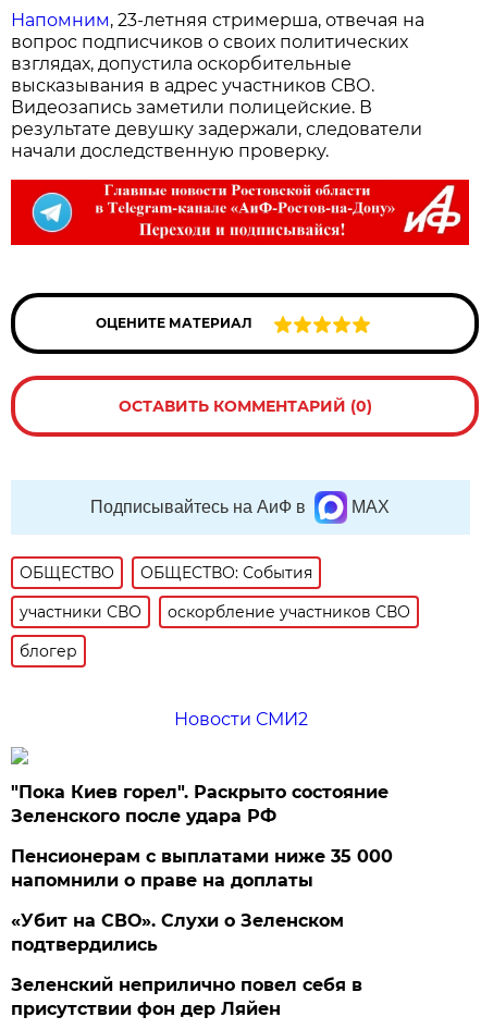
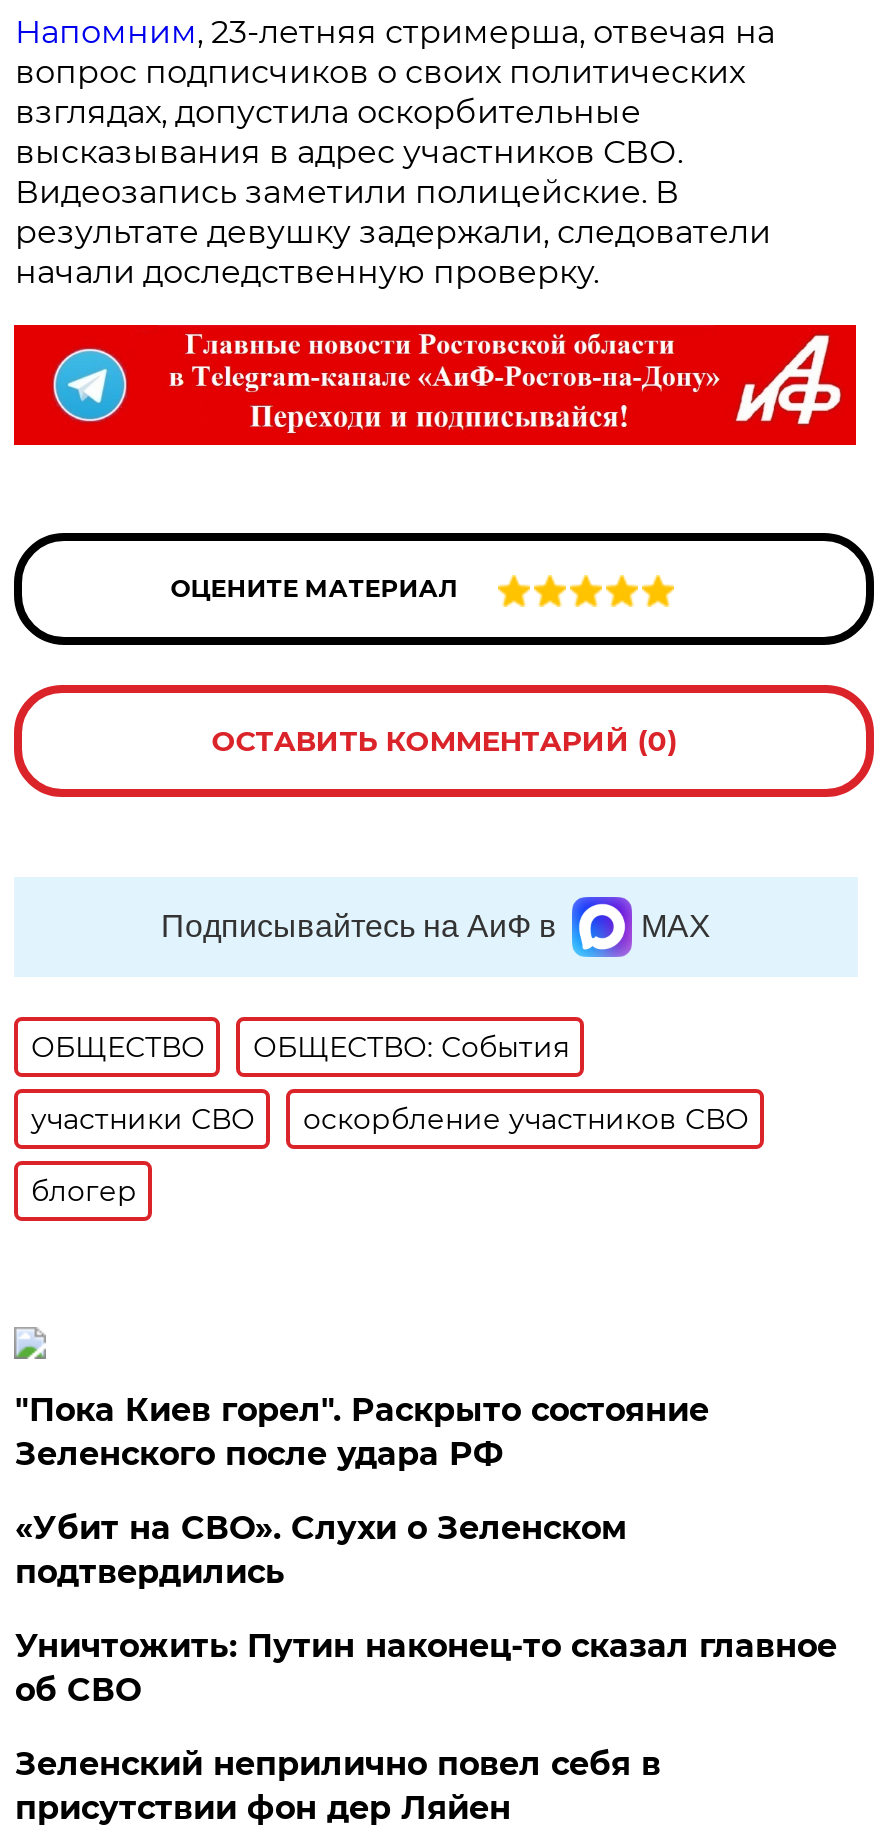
- Новости СМИ2

- Пенсионерам с выплатами ниже 35 000
- напомнили о праве на доплаты

moved up: «Убит на СВО». Слухи о Зеленском | подтвердились

+ Уничтожить: Путин наконец-то сказал главное
+ об СВО
